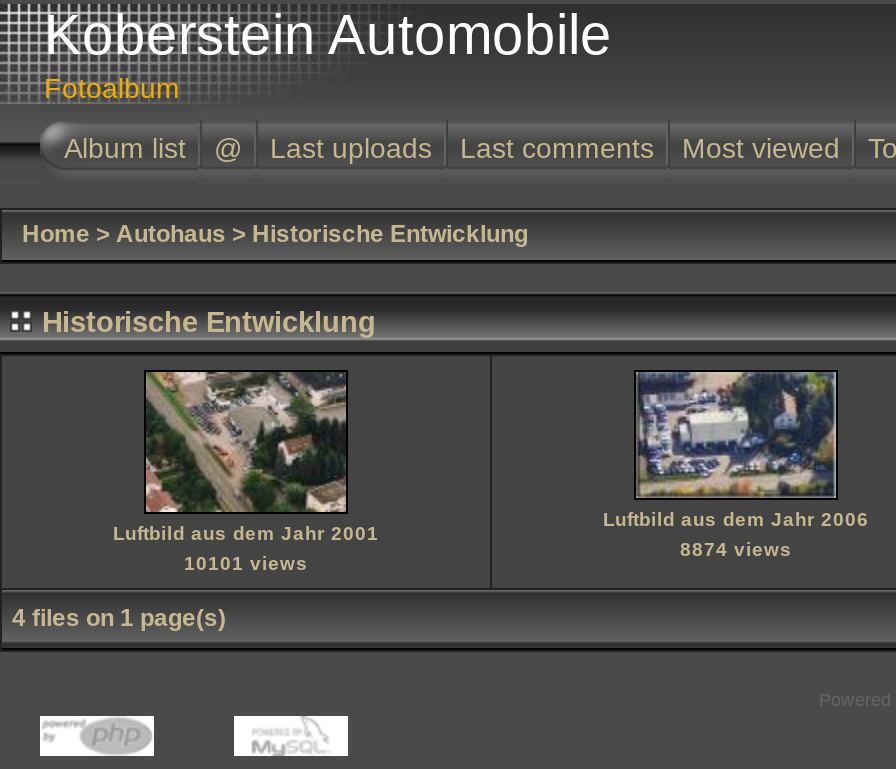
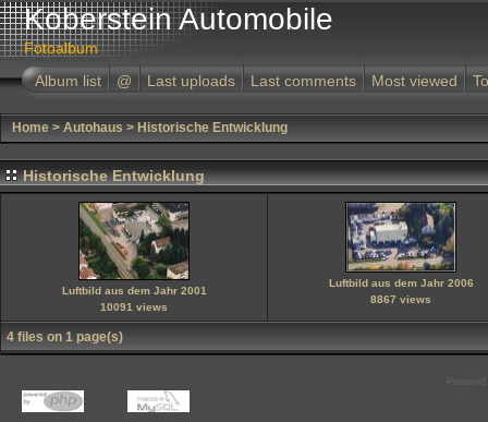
- 8874 views
+ 8867 views

- 10101 views
+ 10091 views
